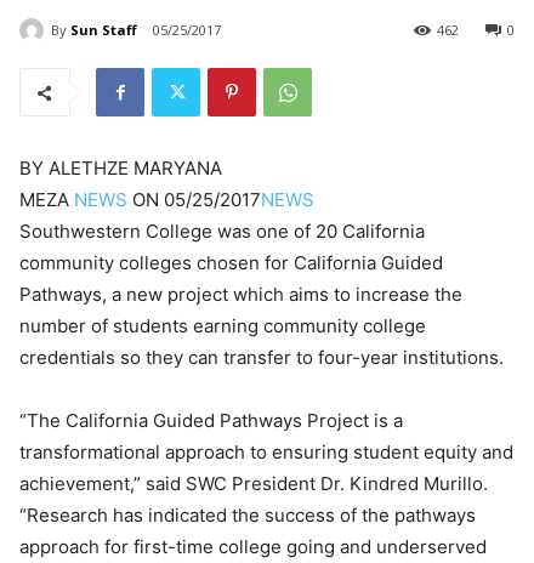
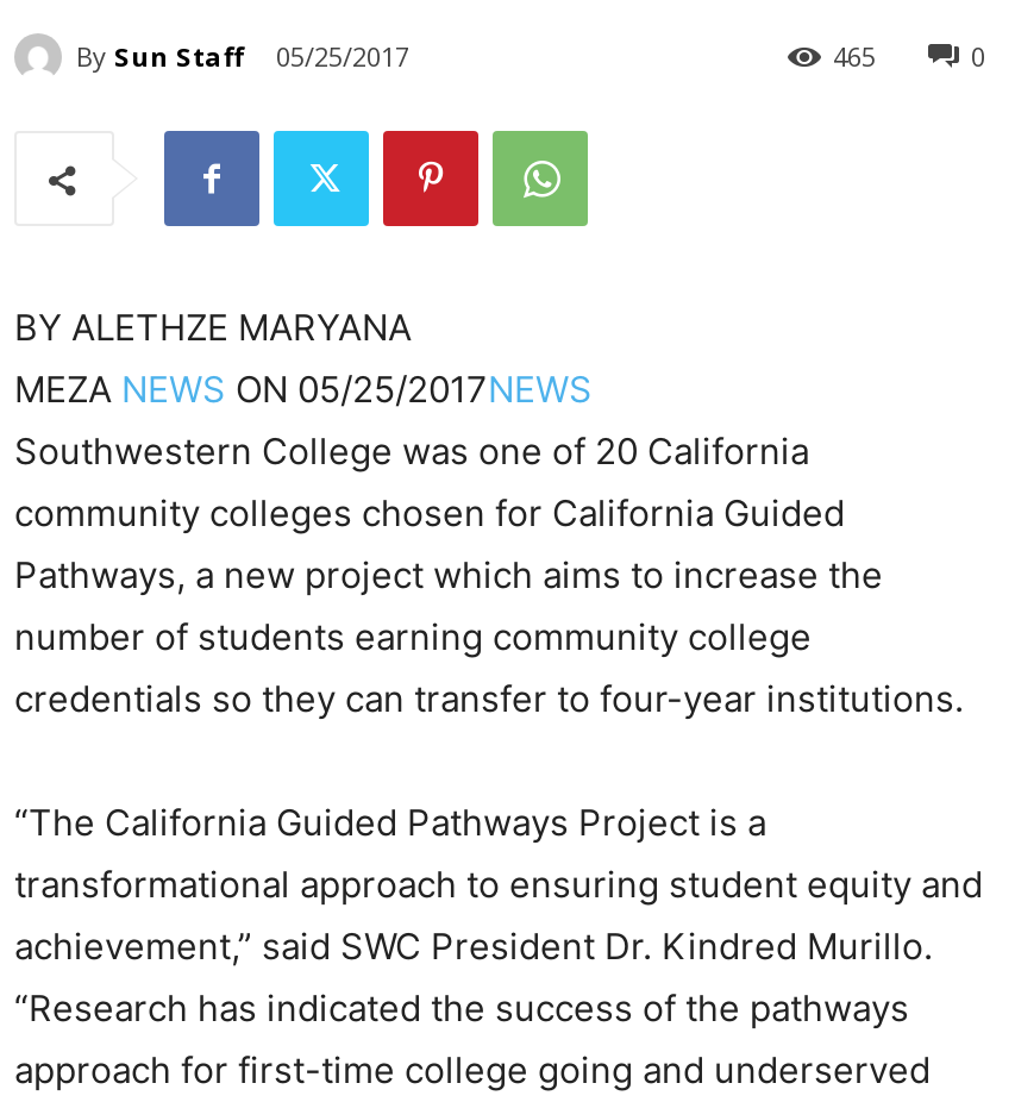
- 462
+ 465
